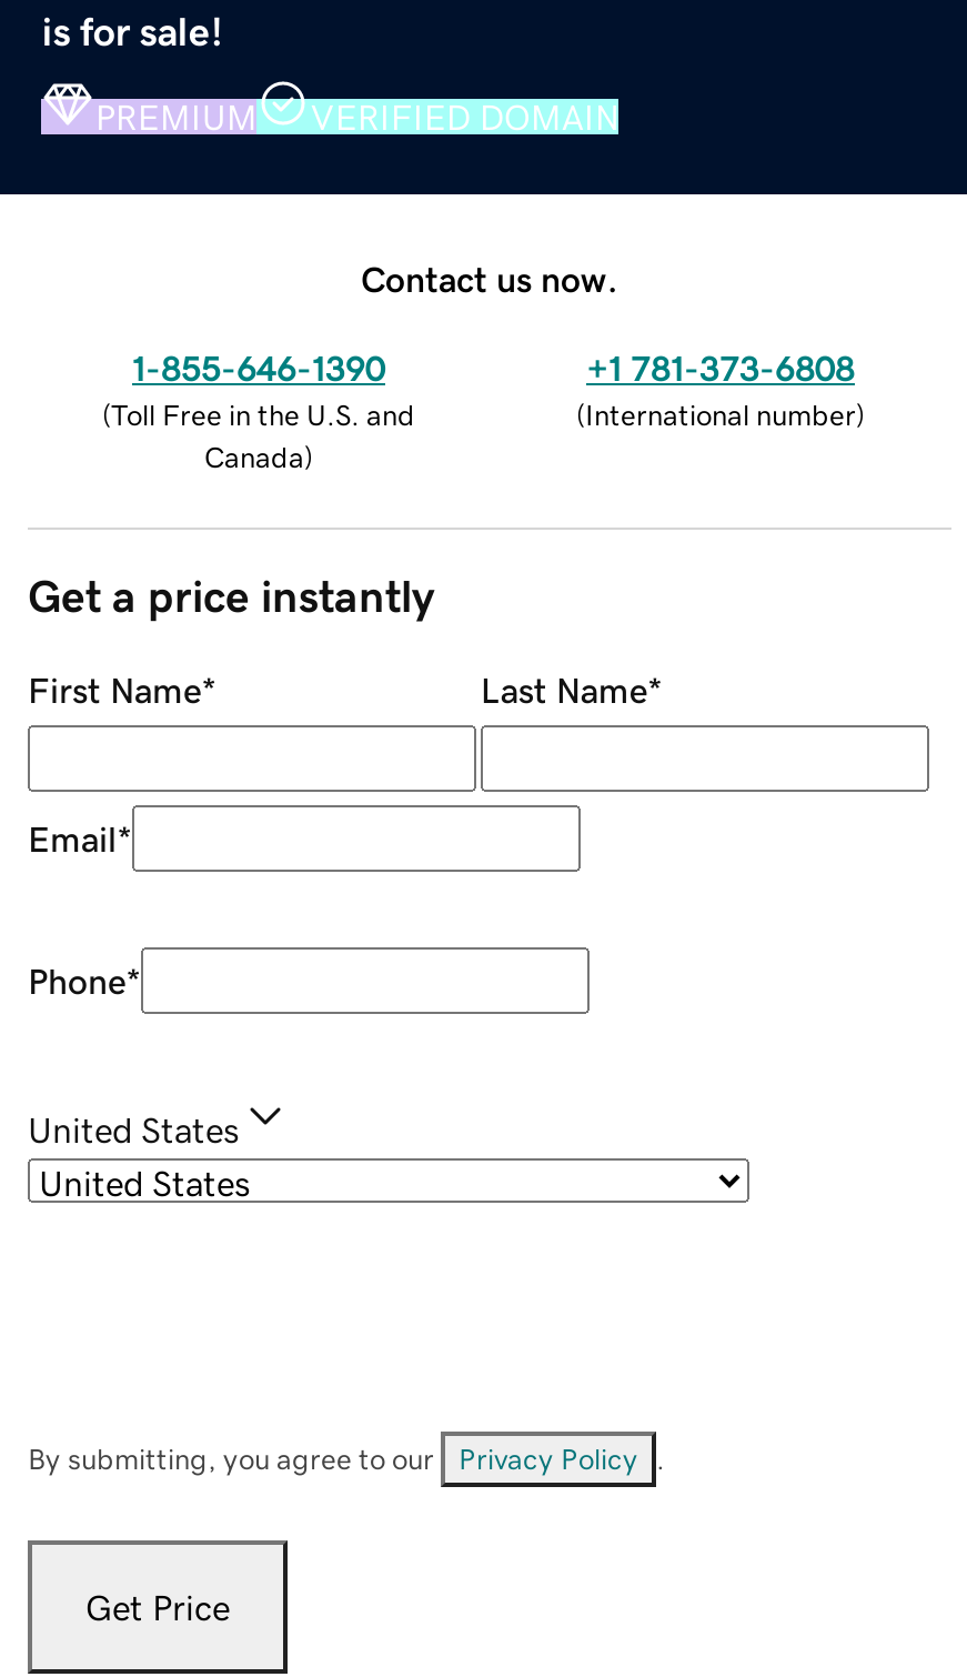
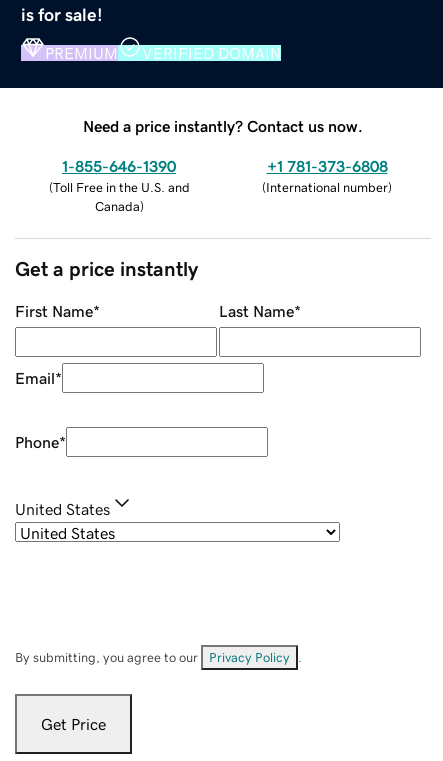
- Contact us now.
+ Need a price instantly? Contact us now.
